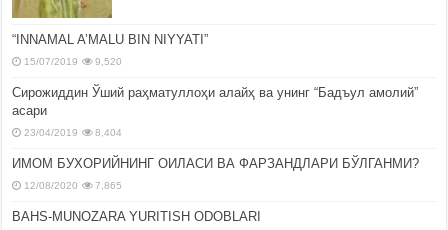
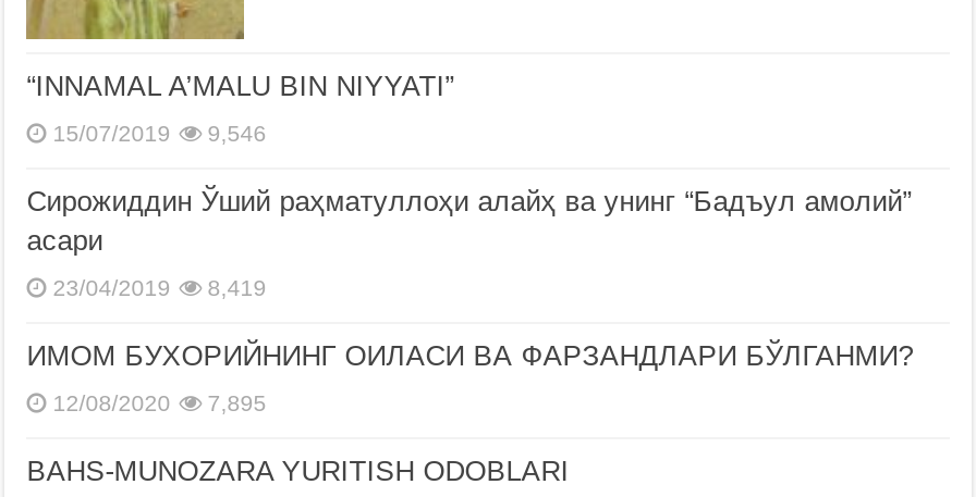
- 15/07/2019 9,520
+ 15/07/2019 9,546

- 23/04/2019 8,404
+ 23/04/2019 8,419

- 12/08/2020 7,865
+ 12/08/2020 7,895
